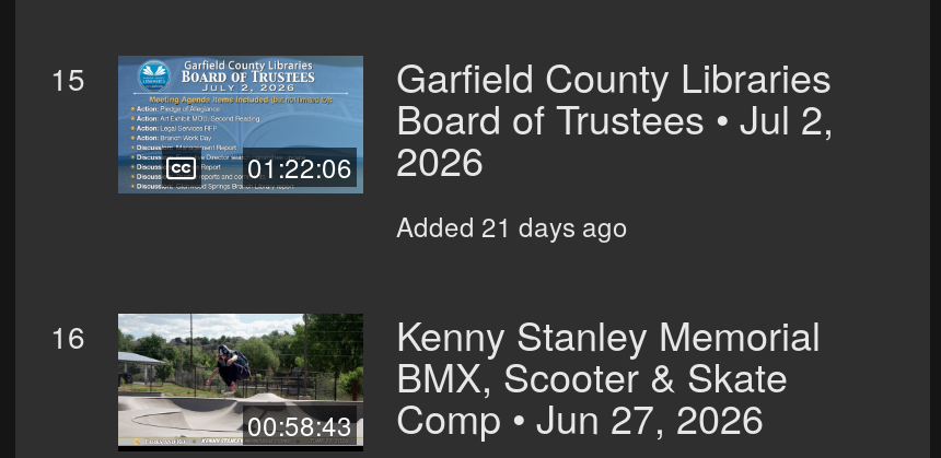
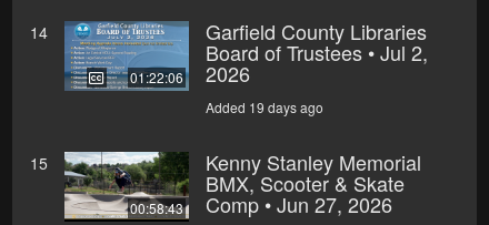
- 15
+ 14

- Added 21 days ago
+ Added 19 days ago

- 16
+ 15
